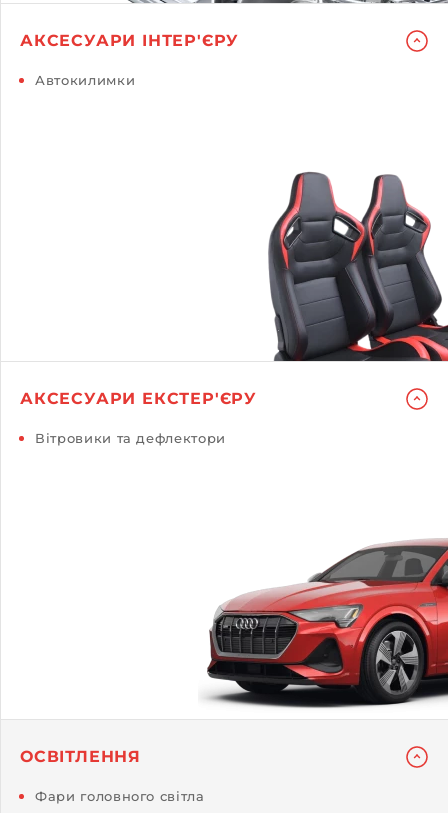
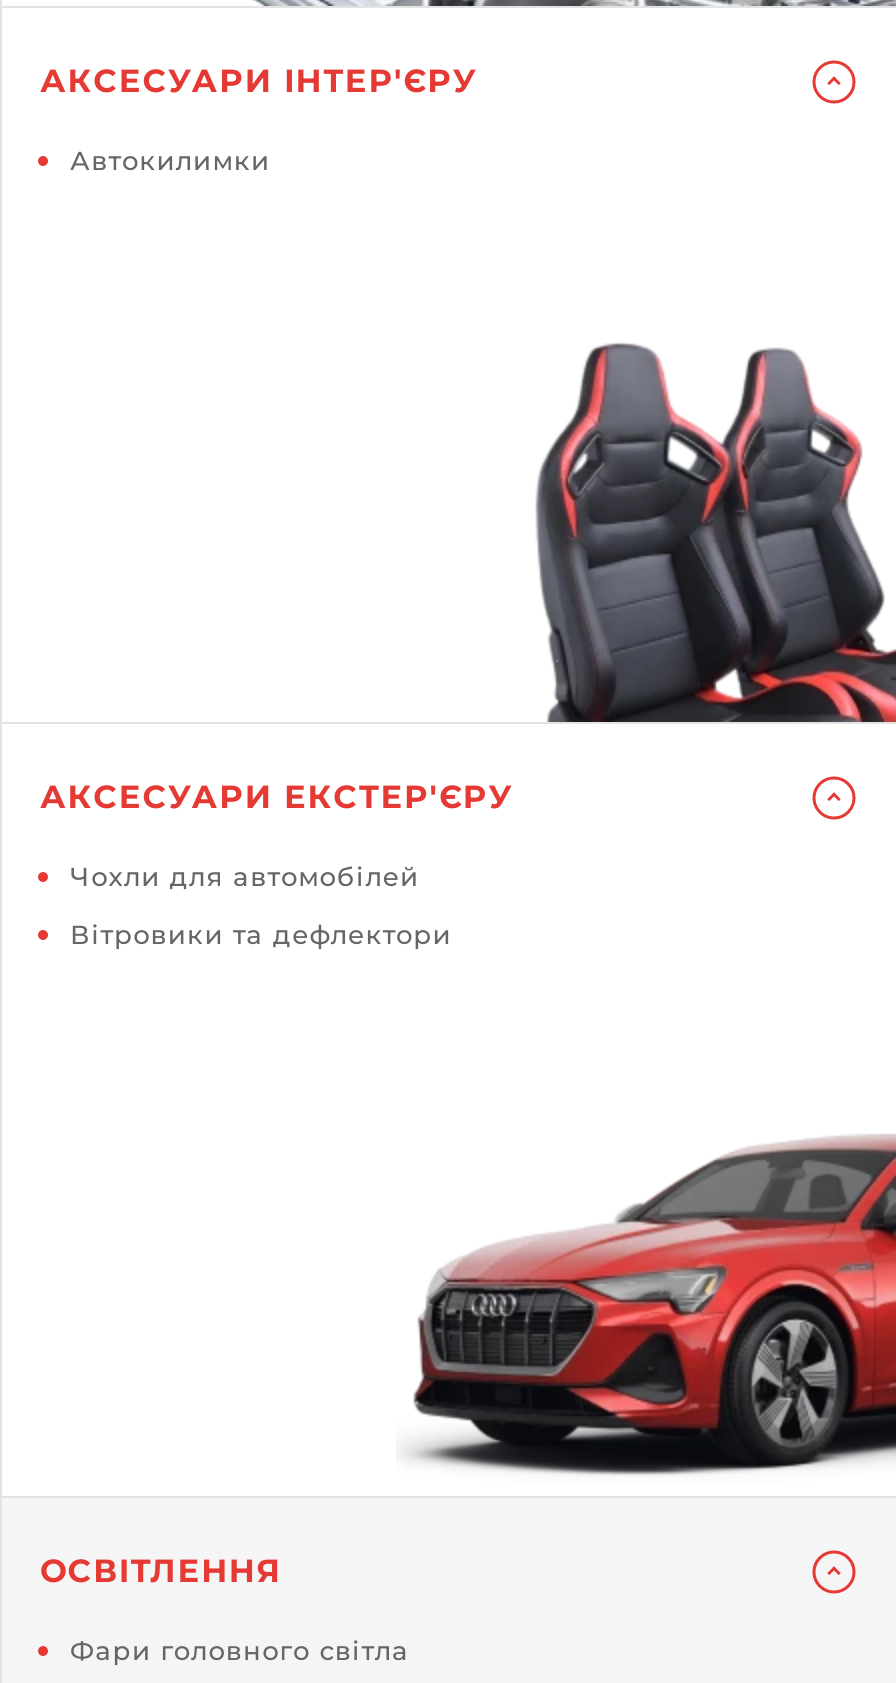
+ Чохли для автомобілей
